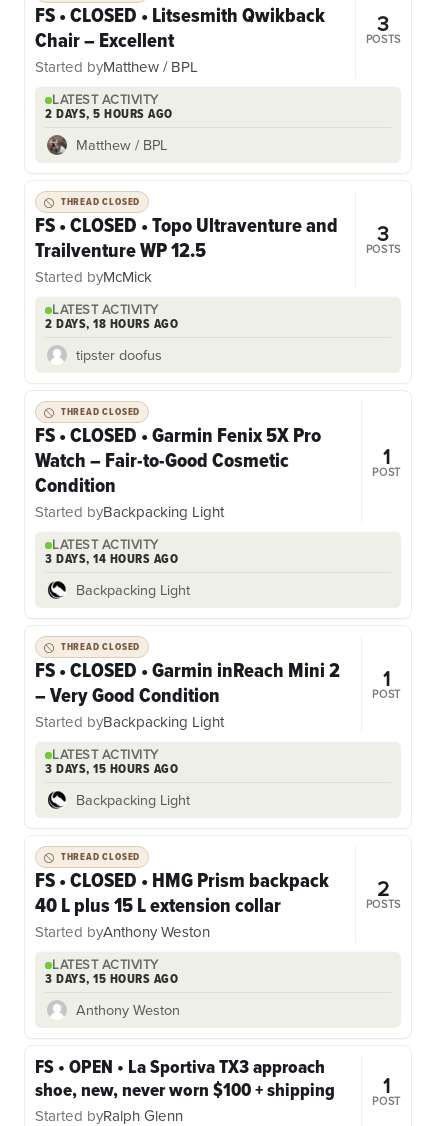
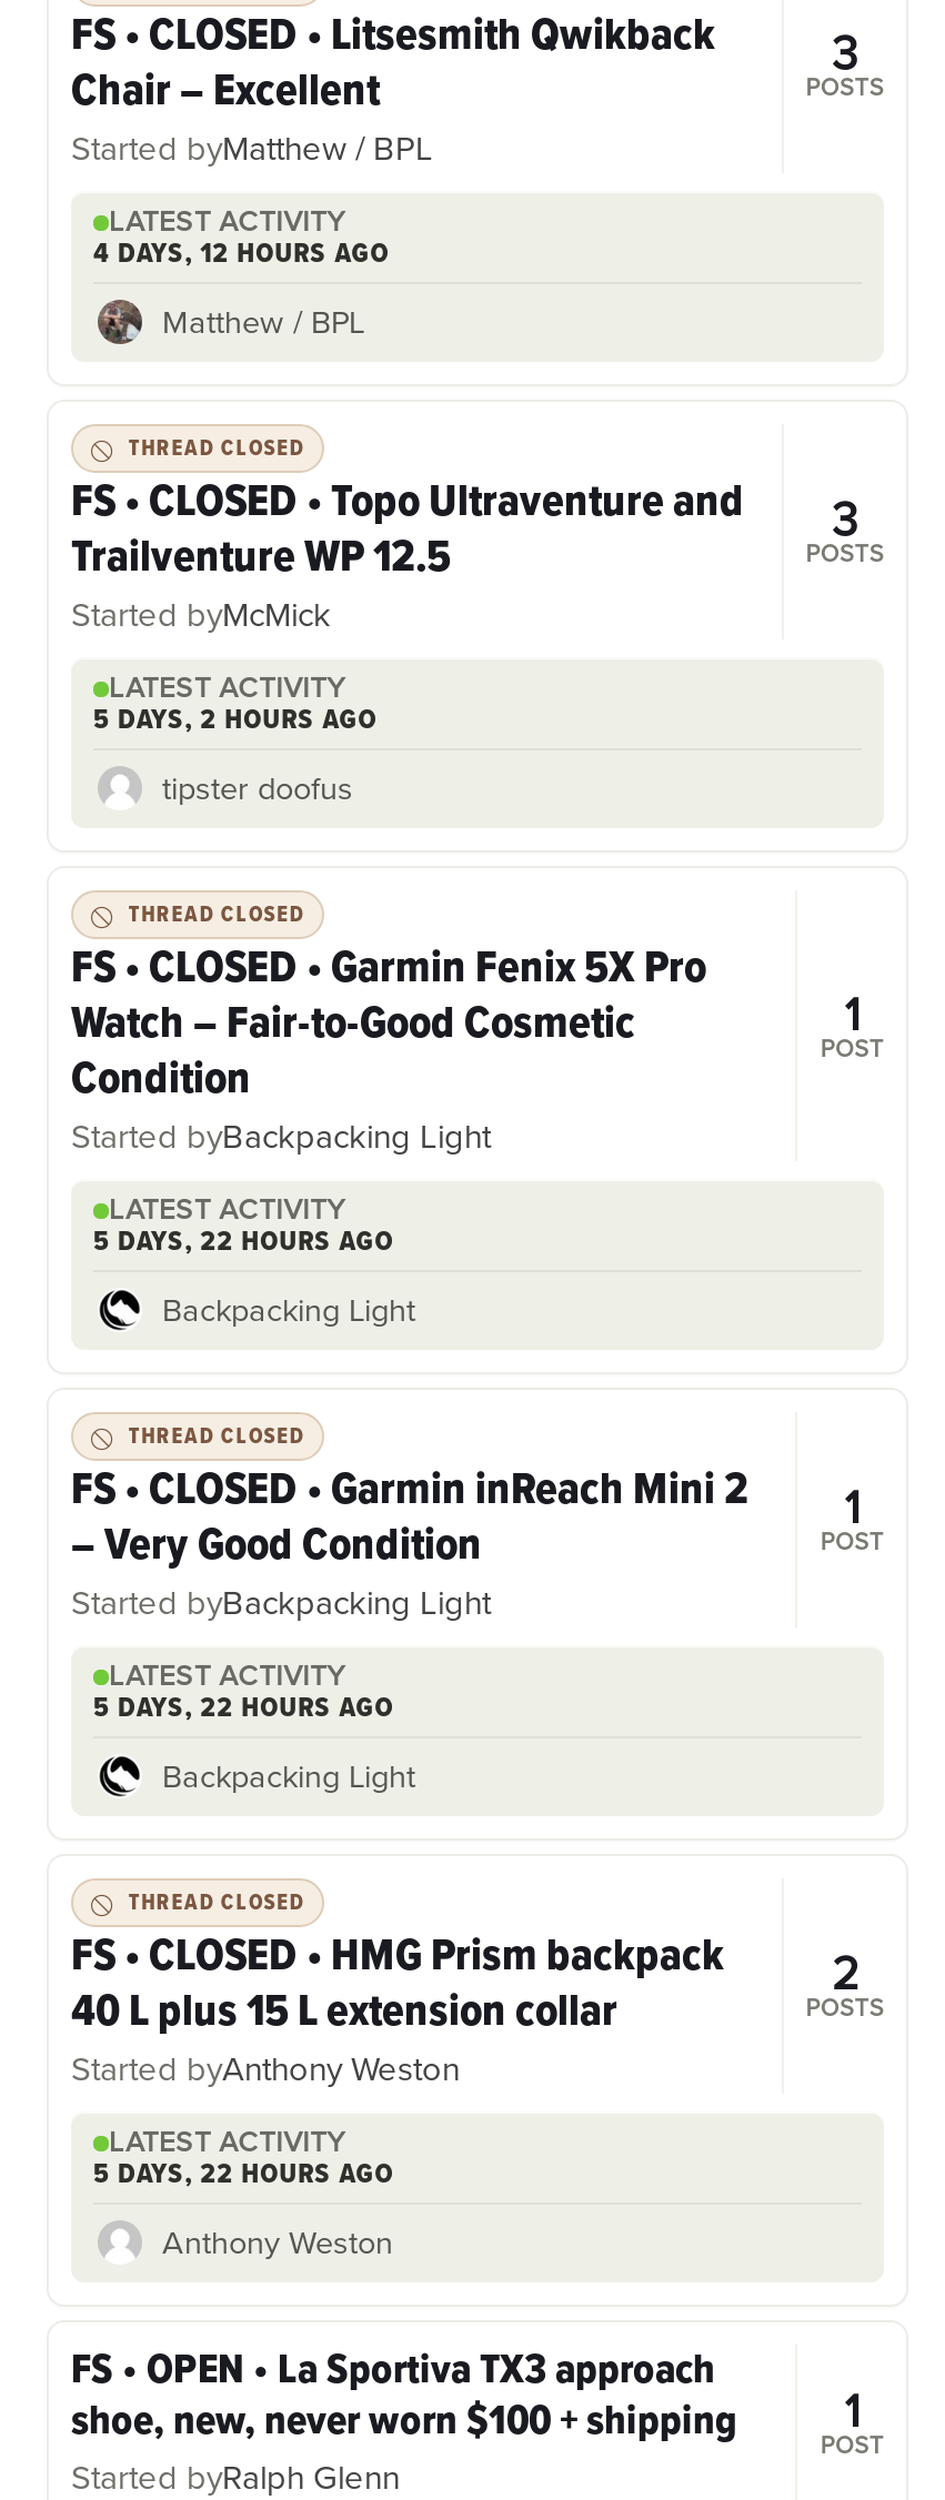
- 2 DAYS, 5 HOURS AGO
+ 4 DAYS, 12 HOURS AGO

- 2 DAYS, 18 HOURS AGO
+ 5 DAYS, 2 HOURS AGO

- 3 DAYS, 14 HOURS AGO
+ 5 DAYS, 22 HOURS AGO

- 3 DAYS, 15 HOURS AGO
+ 5 DAYS, 22 HOURS AGO

- 3 DAYS, 15 HOURS AGO
+ 5 DAYS, 22 HOURS AGO
